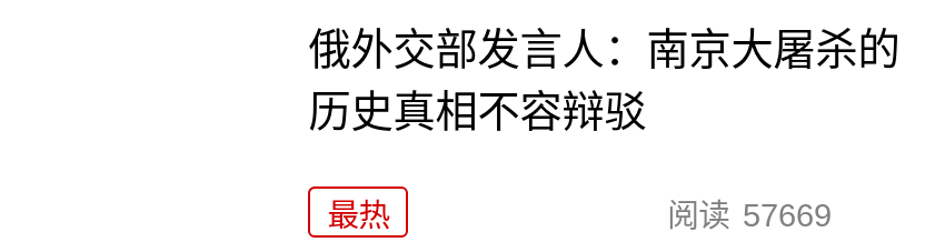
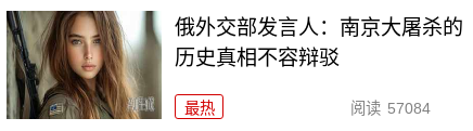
+ [image]

- 阅读 57669
+ 阅读 57084
